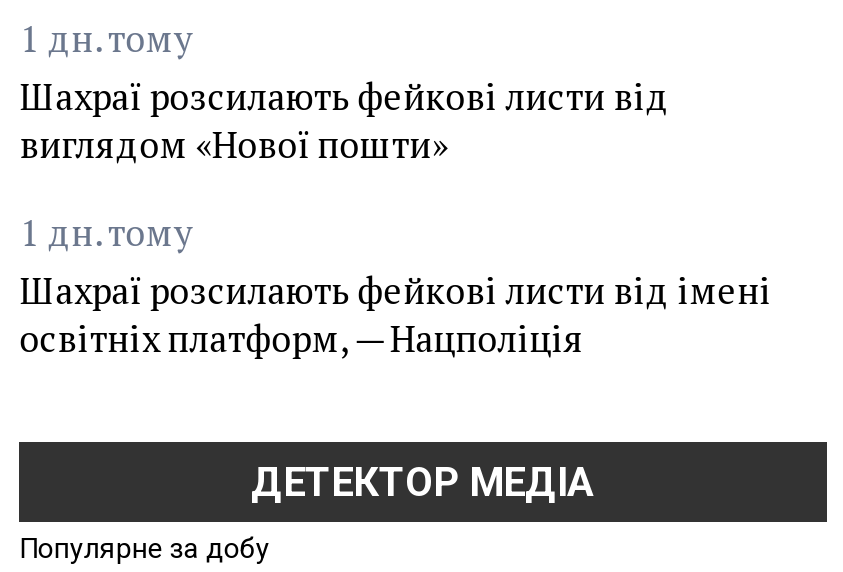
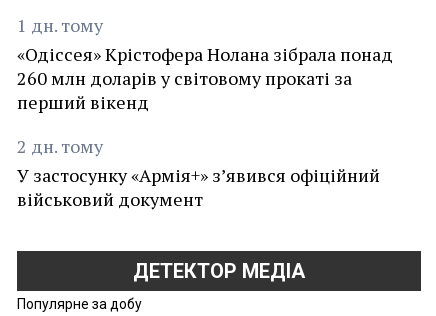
- Шахраї розсилають фейкові листи від
- виглядом «Нової пошти»
+ «Одіссея» Крістофера Нолана зібрала понад
+ 260 млн доларів у світовому прокаті за
+ перший вікенд

- 1 дн. тому
- Шахраї розсилають фейкові листи від імені
- освітніх платформ, — Нацполіція
+ 2 дн. тому
+ У застосунку «Армія+» зʼявився офіційний
+ військовий документ
